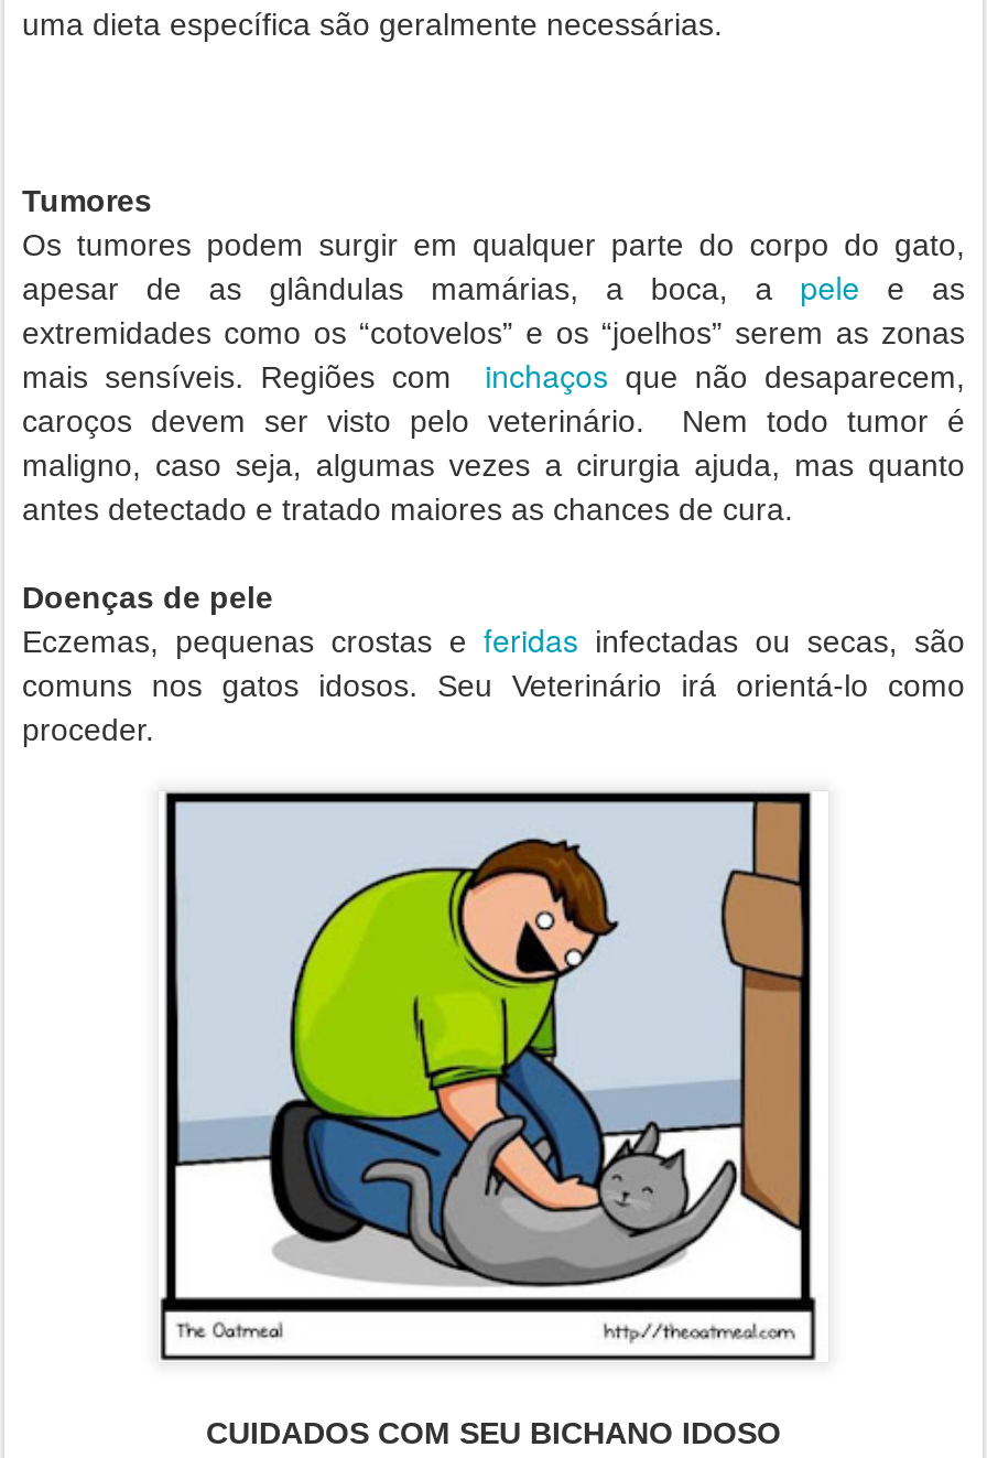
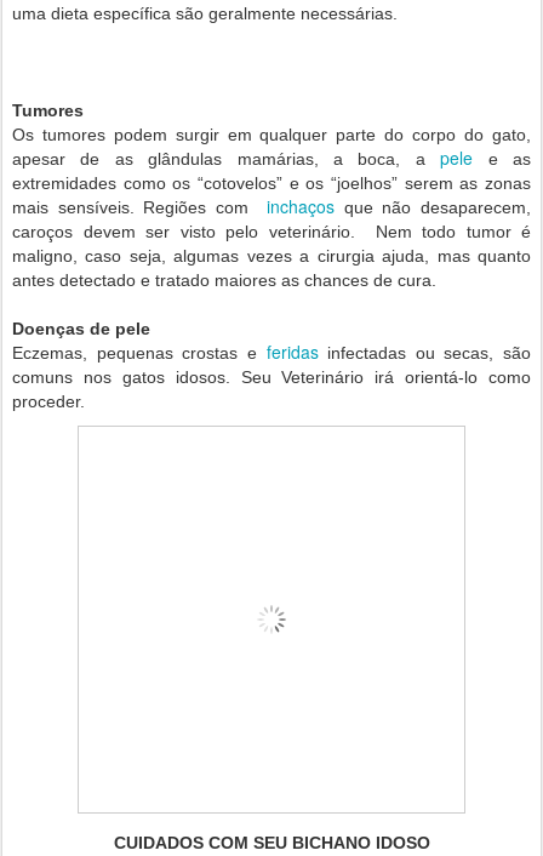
- [image]
